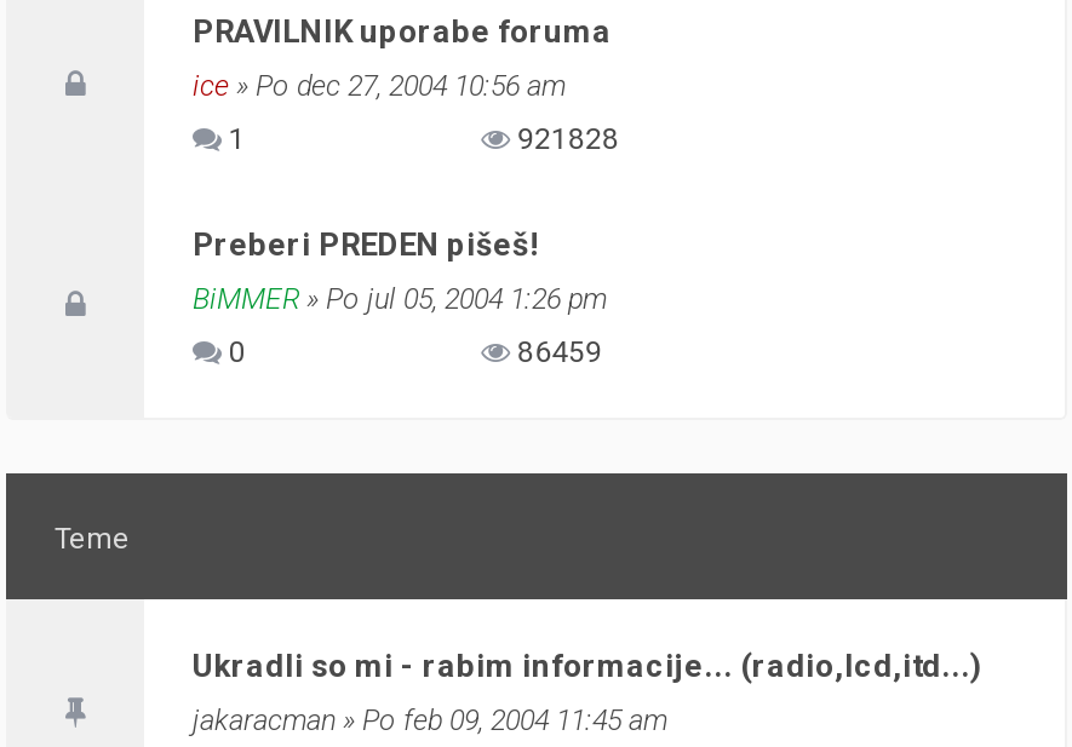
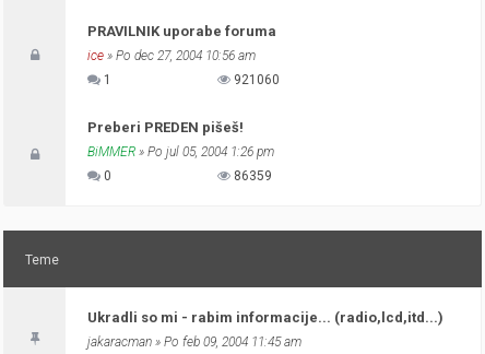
- 921828
+ 921060

- 86459
+ 86359
